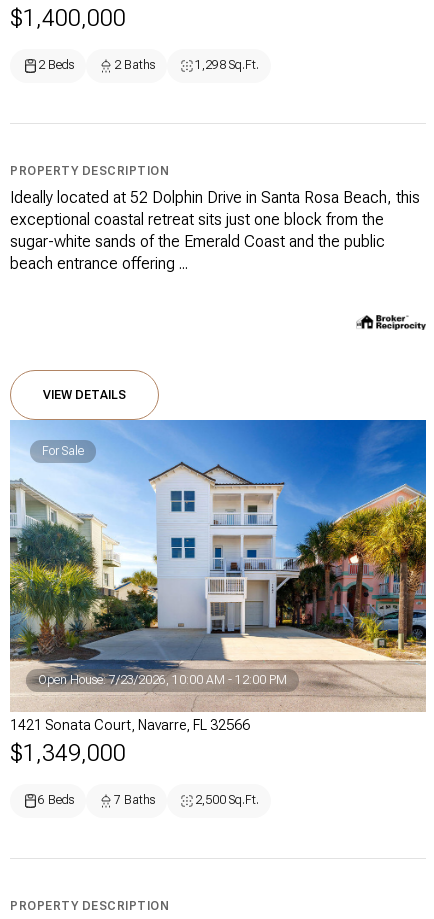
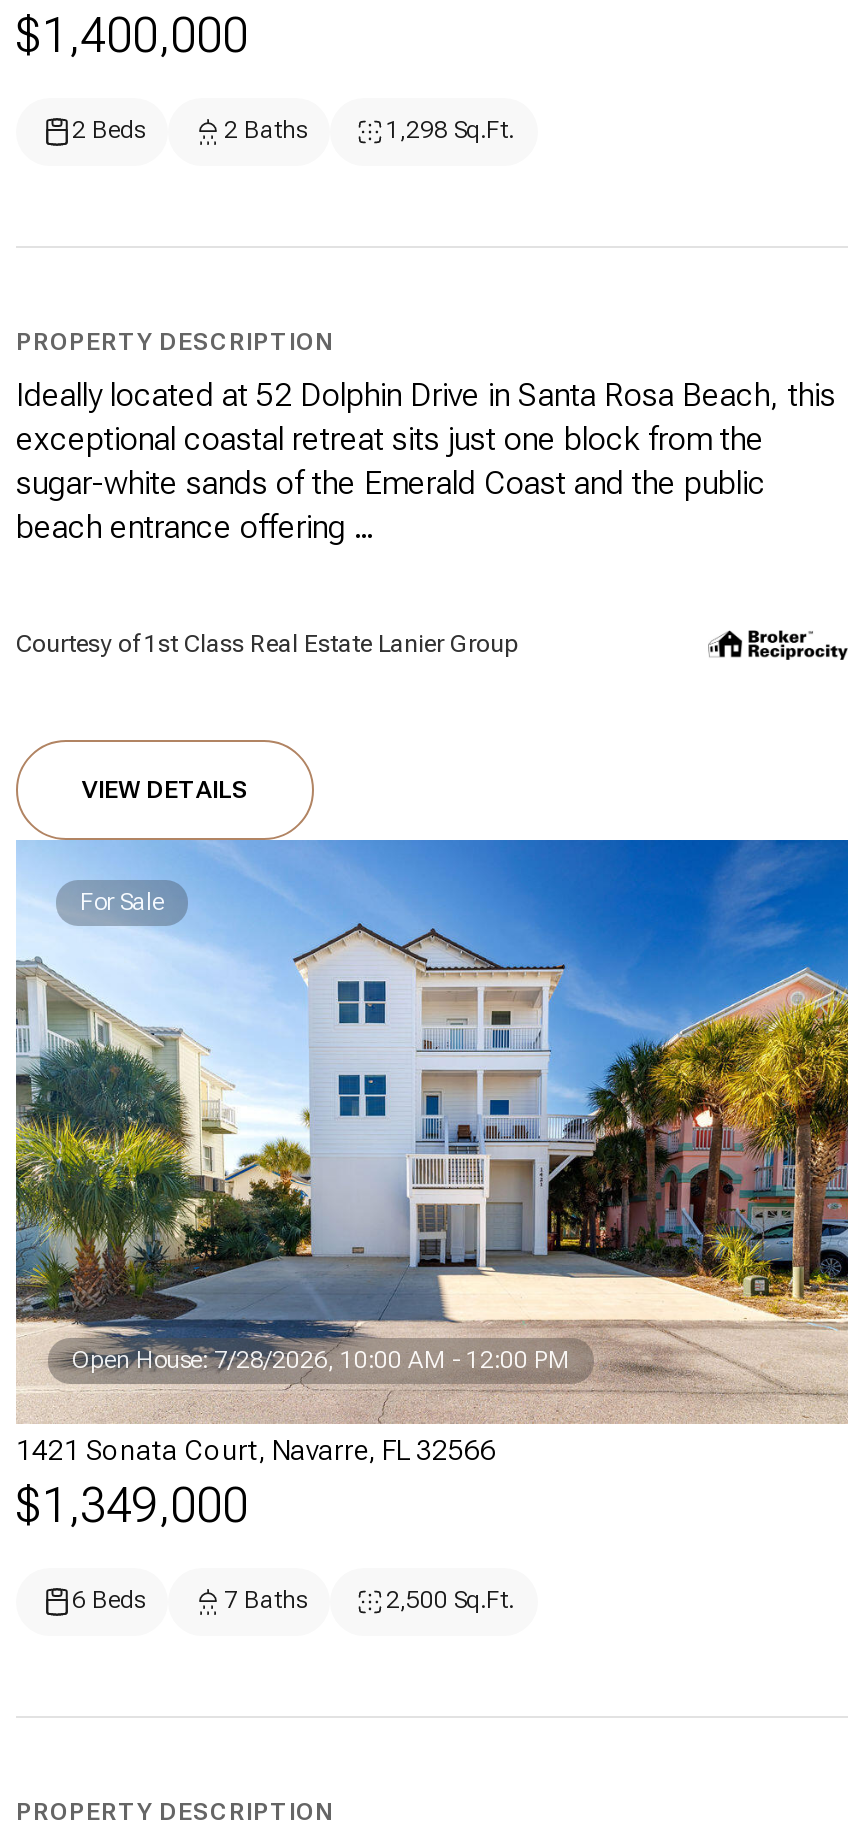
+ Courtesy of 1st Class Real Estate Lanier Group

- Open House: 7/23/2026, 10:00 AM - 12:00 PM
+ Open House: 7/28/2026, 10:00 AM - 12:00 PM
